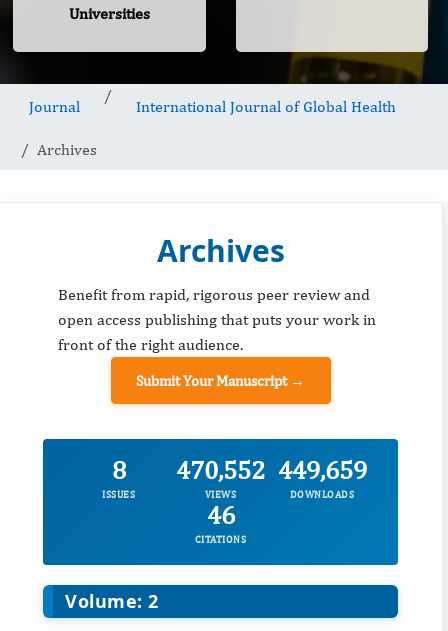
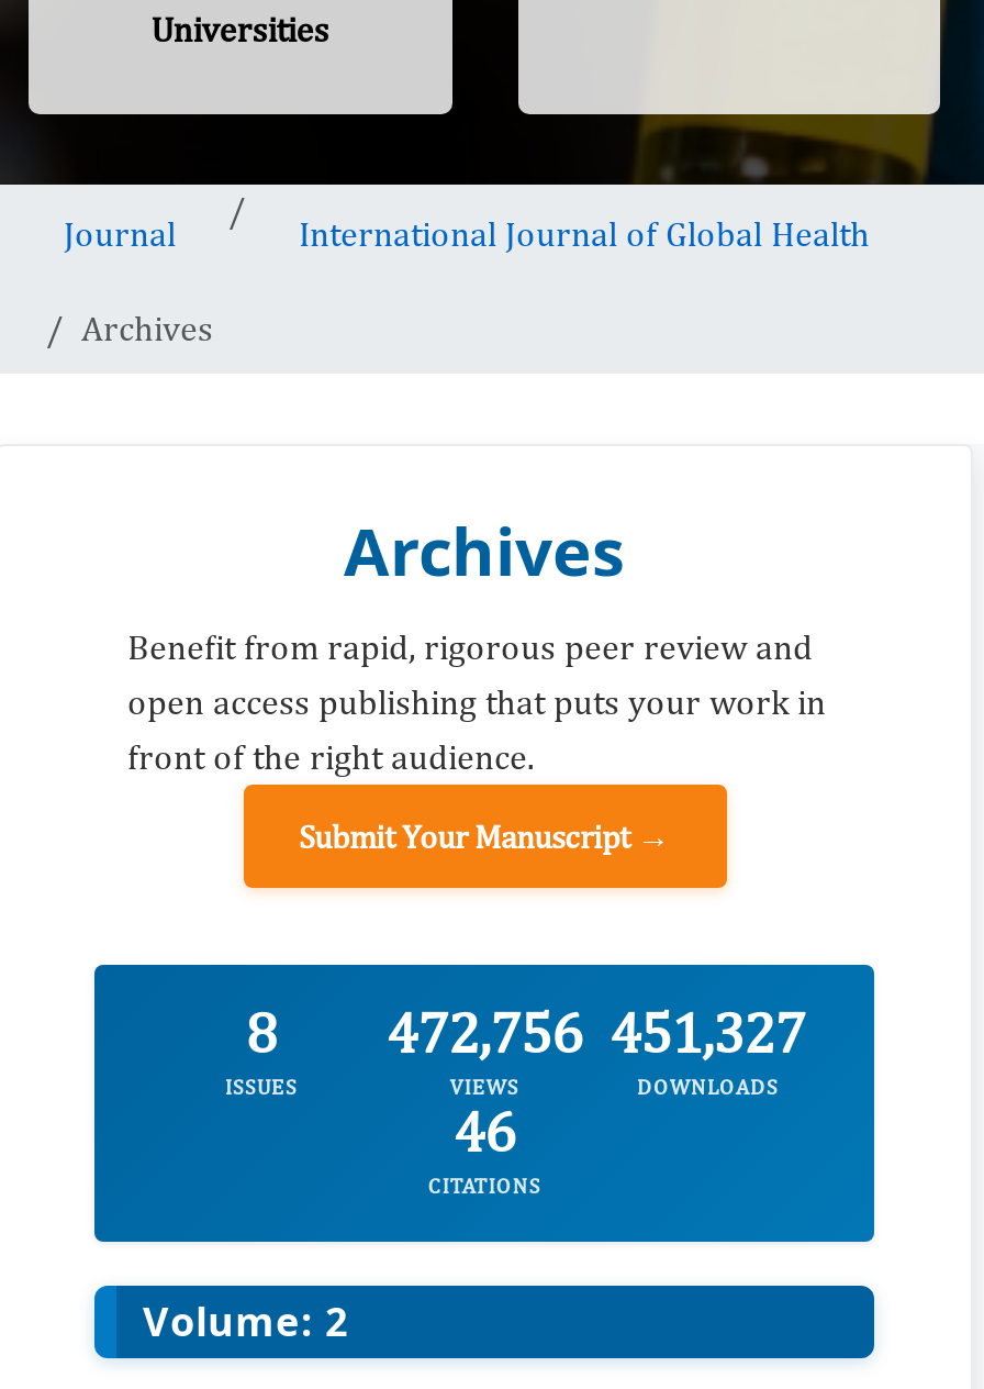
- 470,552
+ 472,756

- 449,659
+ 451,327
